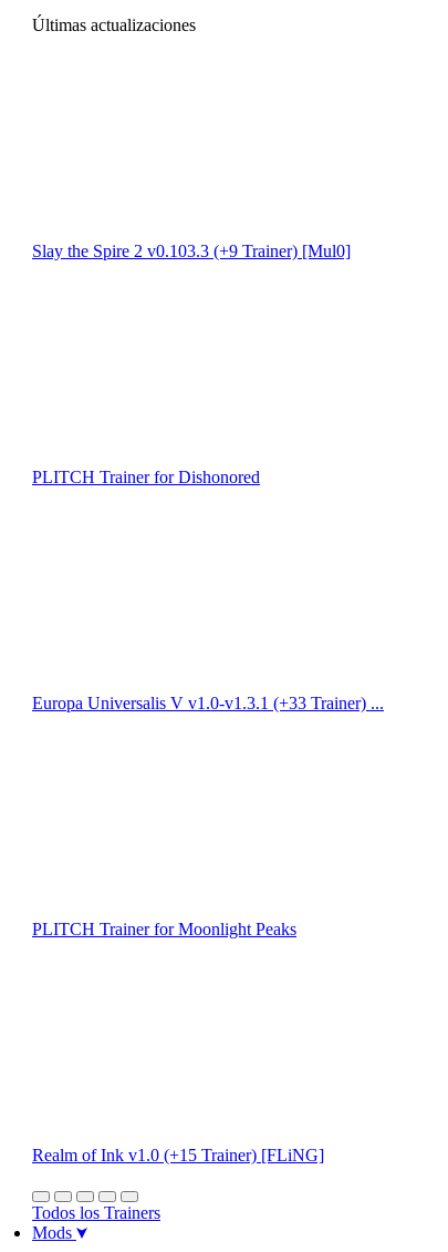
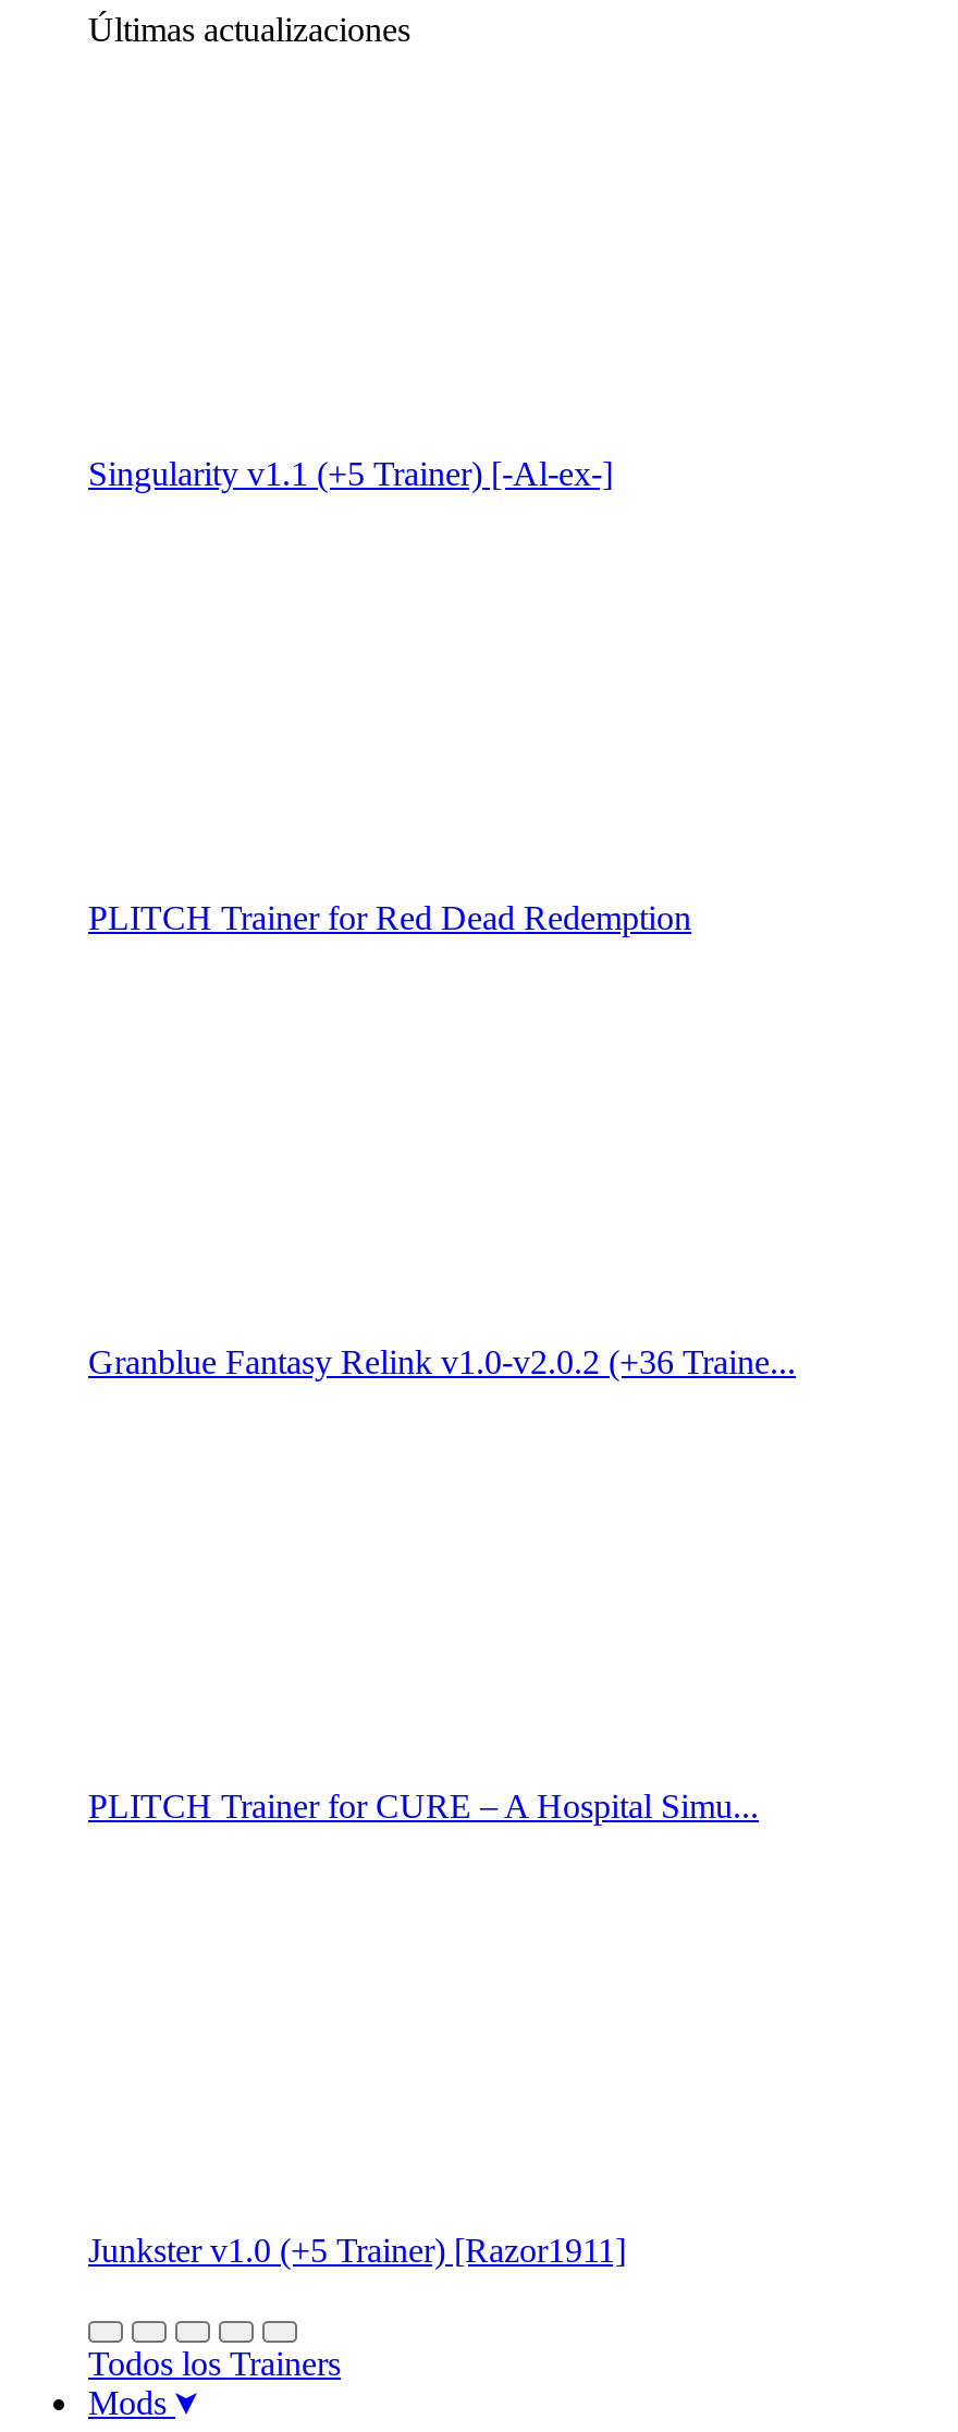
- Slay the Spire 2 v0.103.3 (+9 Trainer) [Mul0]
+ Singularity v1.1 (+5 Trainer) [-Al-ex-]

- PLITCH Trainer for Dishonored
+ PLITCH Trainer for Red Dead Redemption

- Europa Universalis V v1.0-v1.3.1 (+33 Trainer) ...
+ Granblue Fantasy Relink v1.0-v2.0.2 (+36 Traine...

- PLITCH Trainer for Moonlight Peaks
+ PLITCH Trainer for CURE – A Hospital Simu...

- Realm of Ink v1.0 (+15 Trainer) [FLiNG]
+ Junkster v1.0 (+5 Trainer) [Razor1911]
